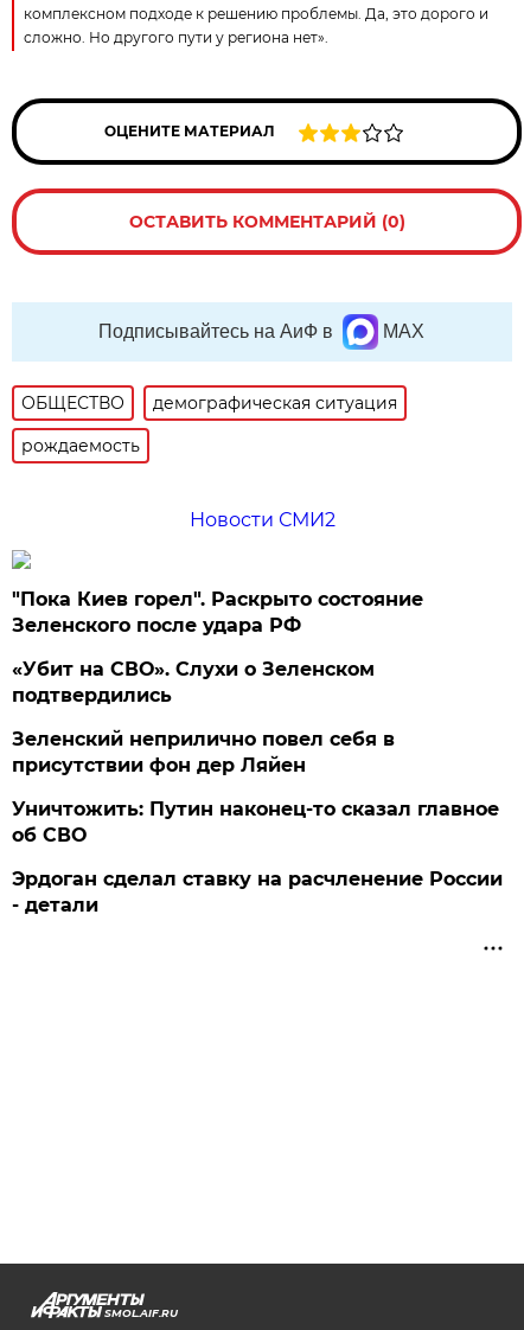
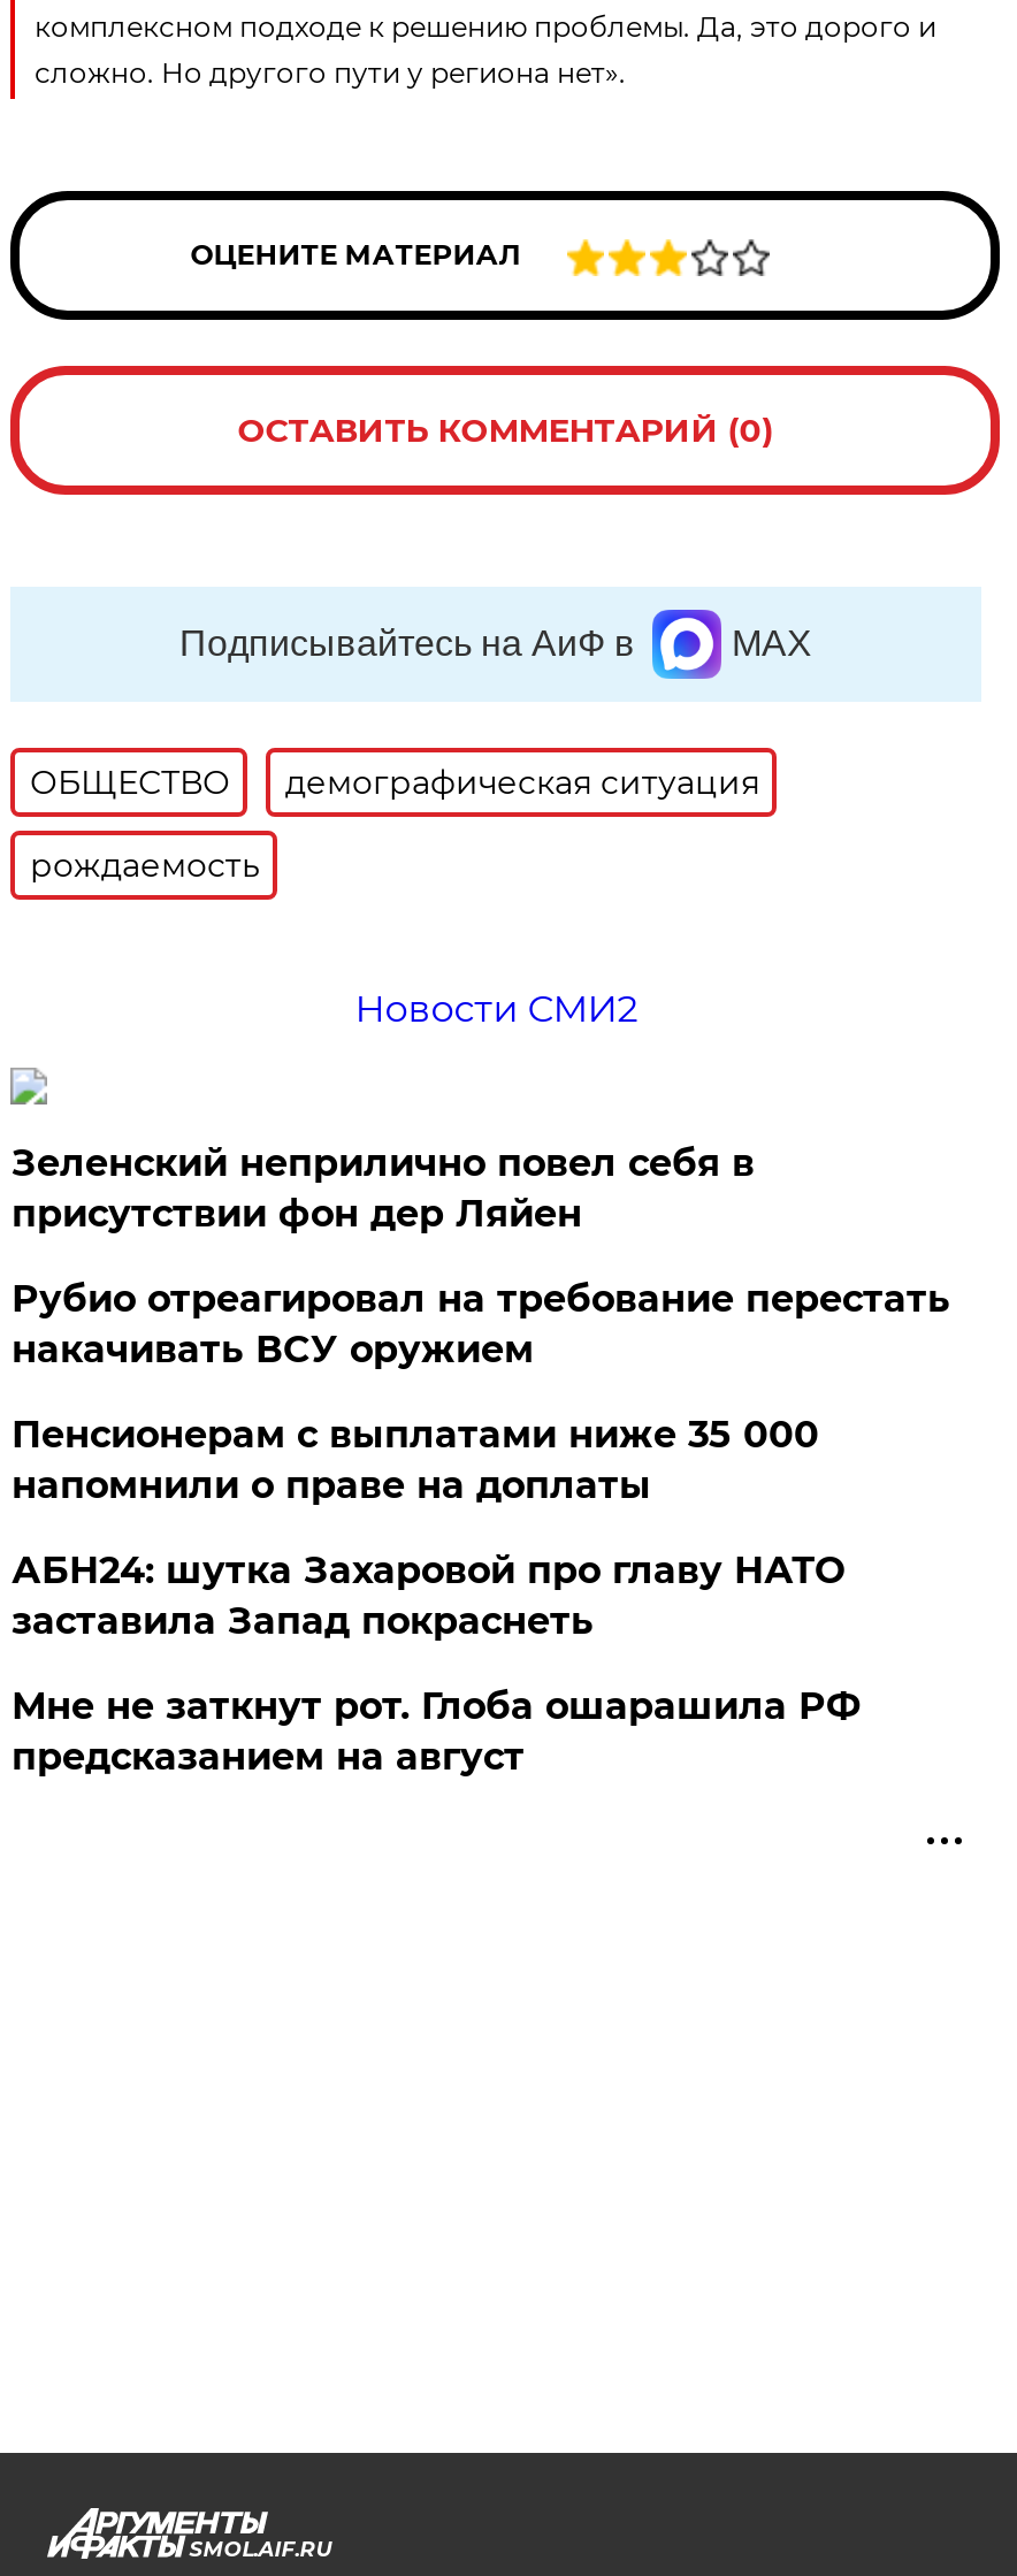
- "Пока Киев горел". Раскрыто состояние
- Зеленского после удара РФ
- «Убит на СВО». Слухи о Зеленском
- подтвердились

moved up: Зеленский неприлично повел cебя в | присутствии фон дер Ляйен

- Уничтожить: Путин наконец-то сказал главное
- об СВО
- Эрдоган сделал ставку на расчленение России
- - детали
+ Рубио отреагировал на требование перестать
+ накачивать ВСУ оружием
+ Пенсионерам с выплатами ниже 35 000
+ напомнили о праве на доплаты
+ АБН24: шутка Захаровой про главу НАТО
+ заставила Запад покраснеть
+ Мне не заткнут рот. Глоба ошарашила РФ
+ предсказанием на август
